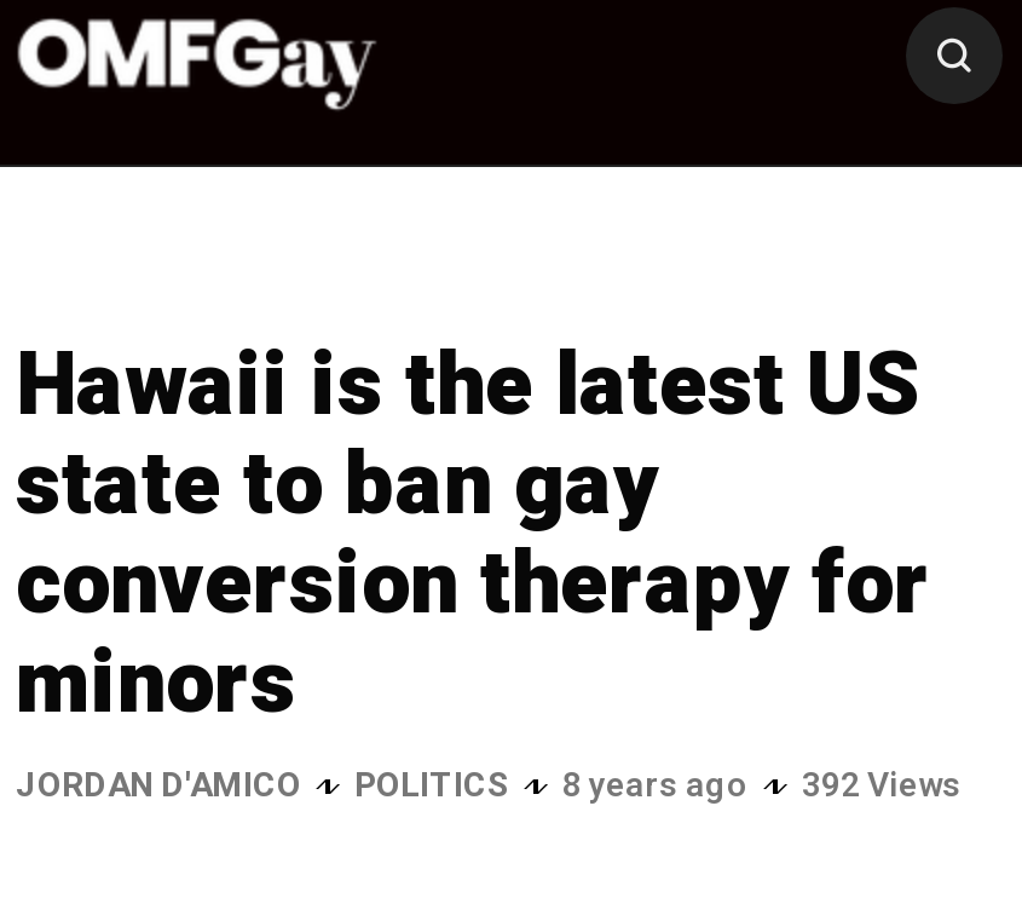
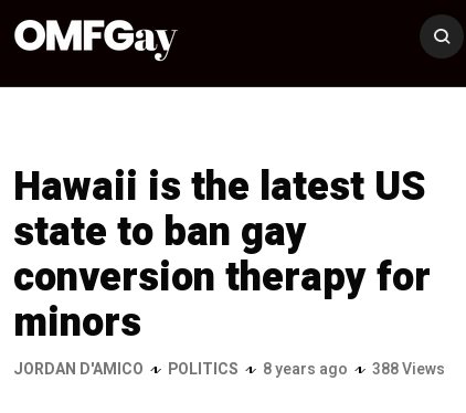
- JORDAN D'AMICO POLITICS 8 years ago 392 Views
+ JORDAN D'AMICO POLITICS 8 years ago 388 Views
